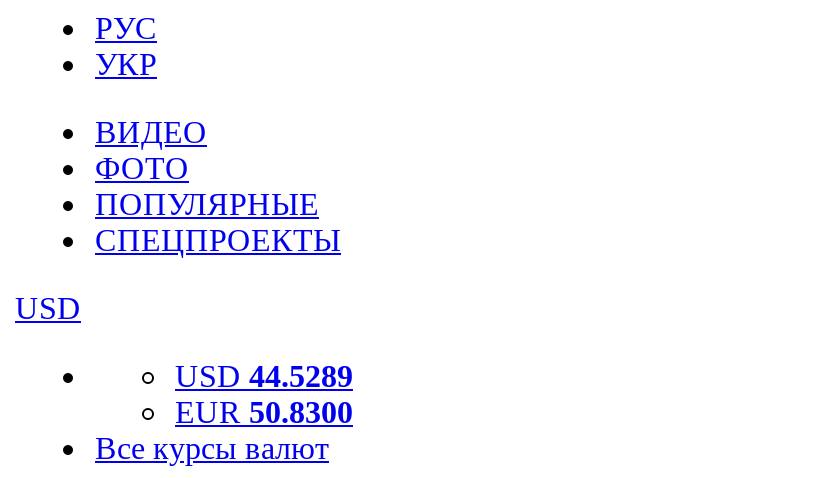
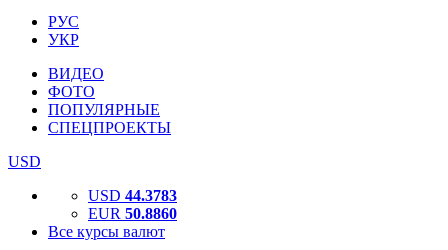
- USD 44.5289
+ USD 44.3783

- EUR 50.8300
+ EUR 50.8860
